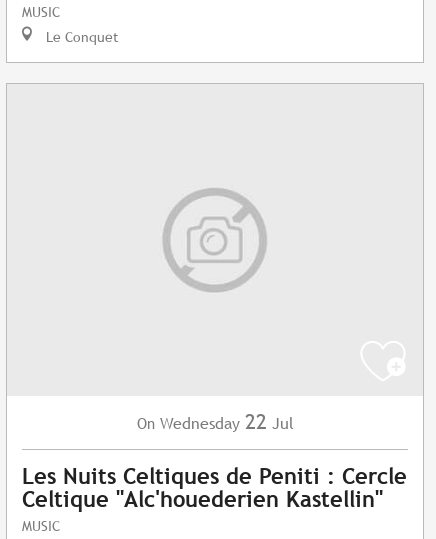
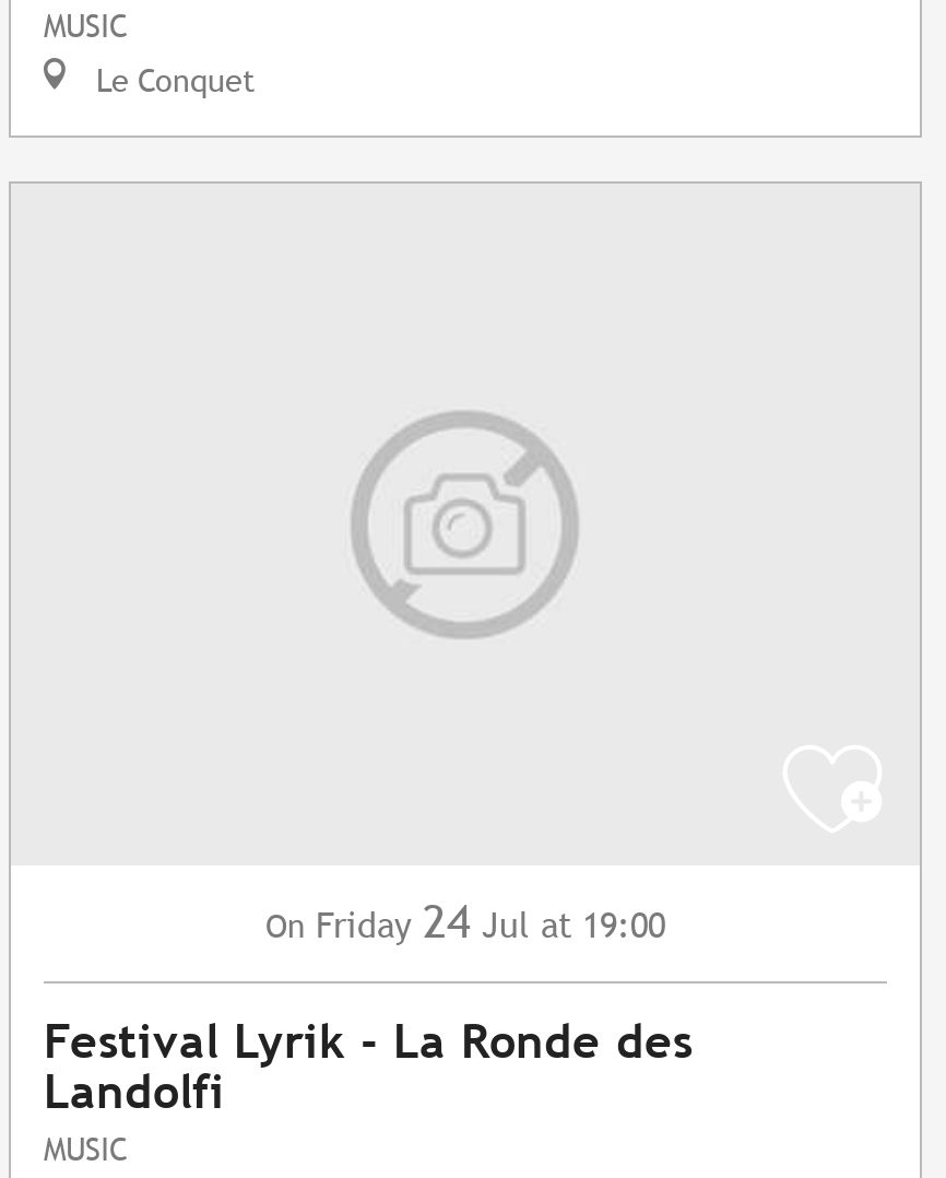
- On Wednesday 22 Jul
+ On Friday 24 Jul at 19:00

- Les Nuits Celtiques de Peniti : Cercle
- Celtique "Alc'houederien Kastellin"
+ Festival Lyrik - La Ronde des
+ Landolfi
